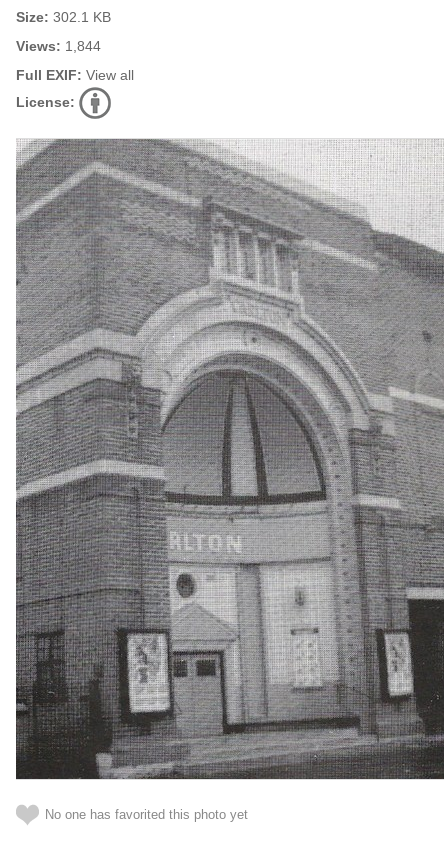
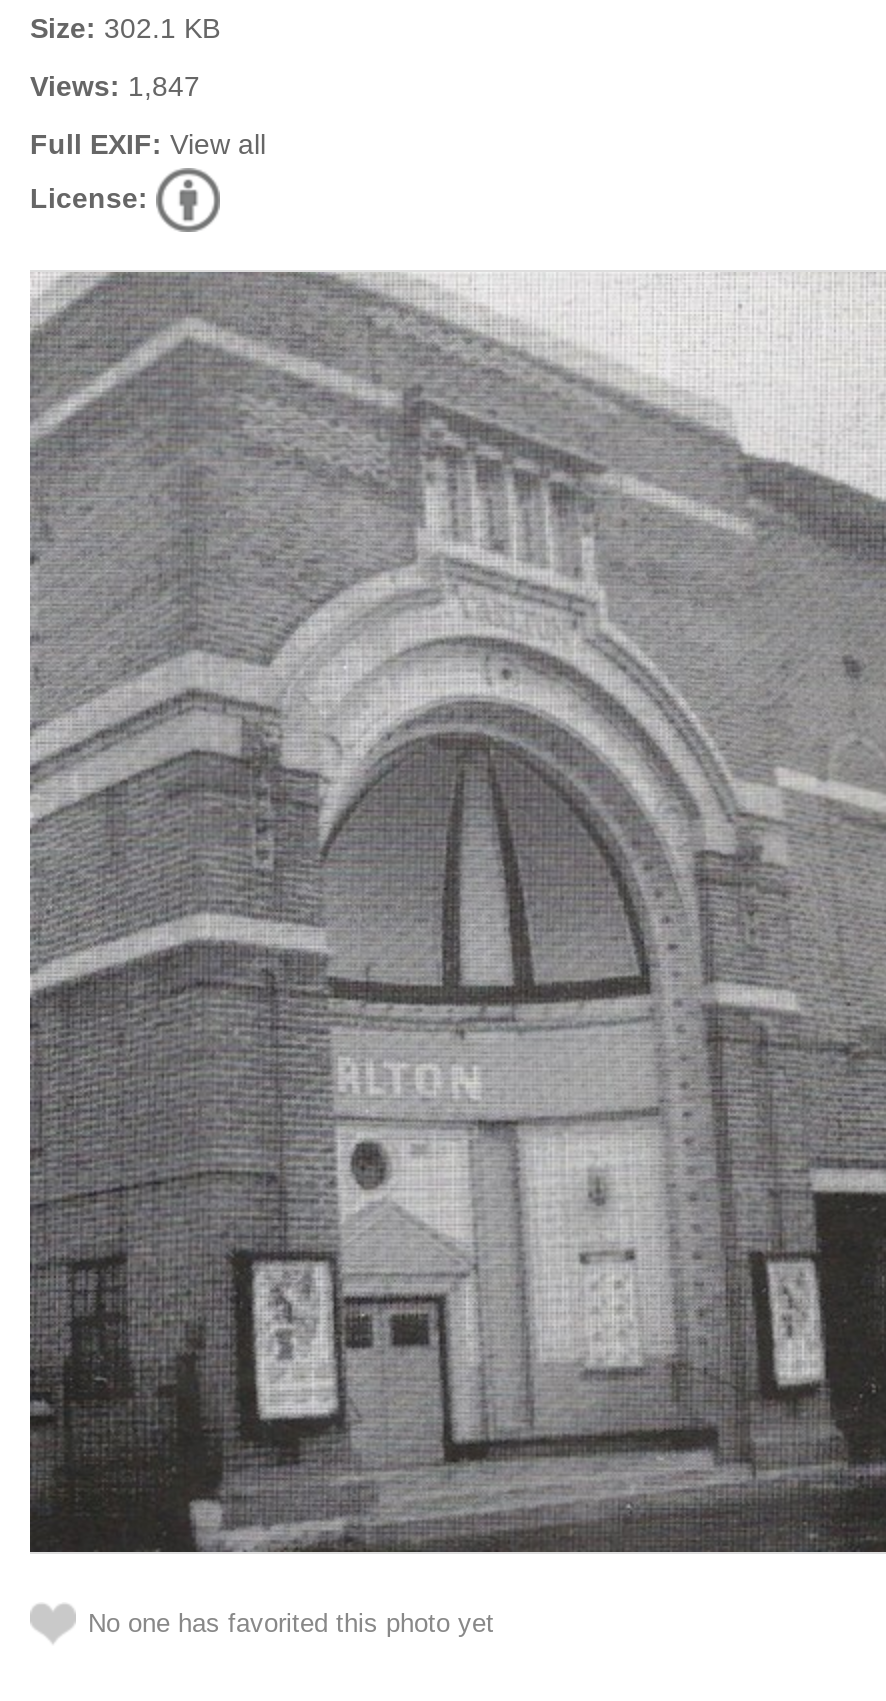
- Views: 1,844
+ Views: 1,847
